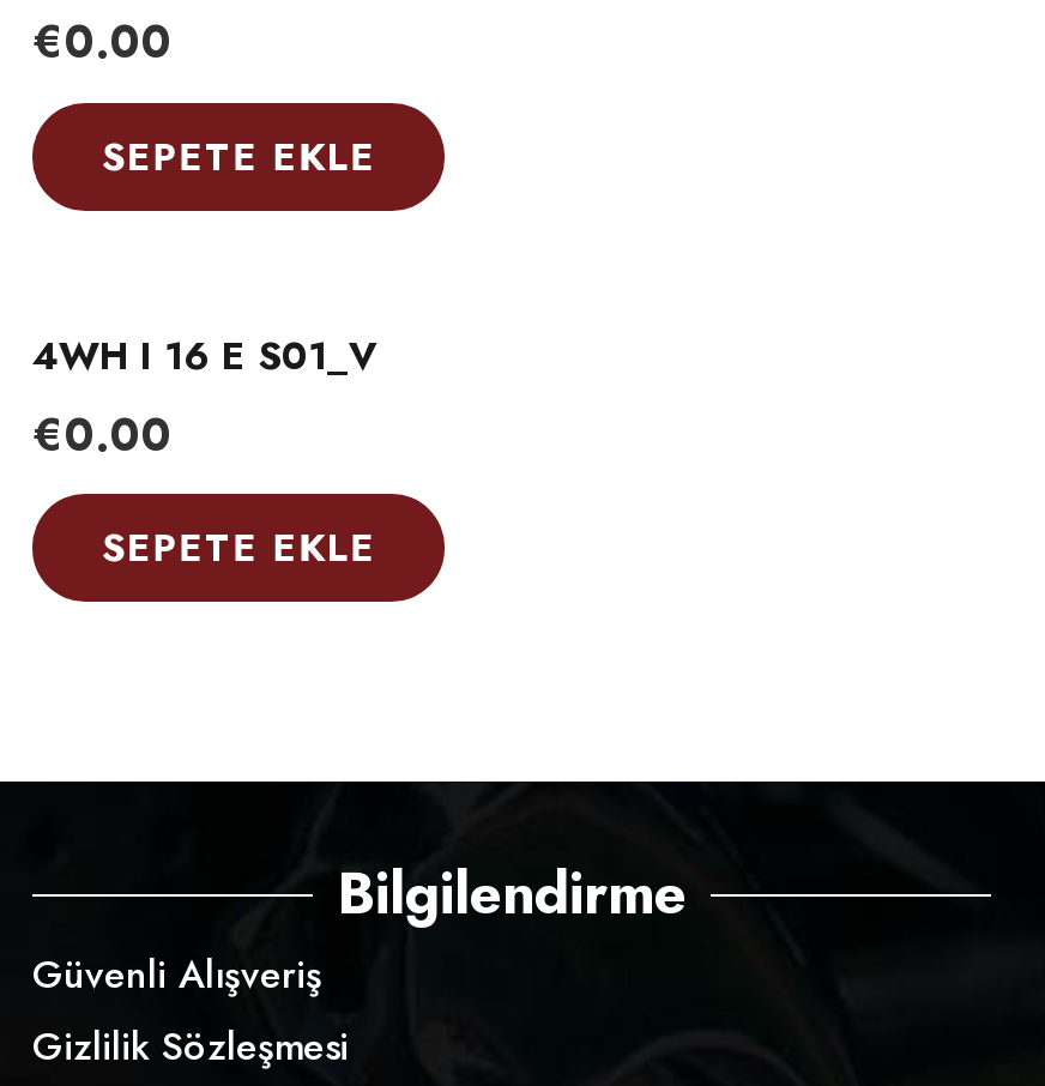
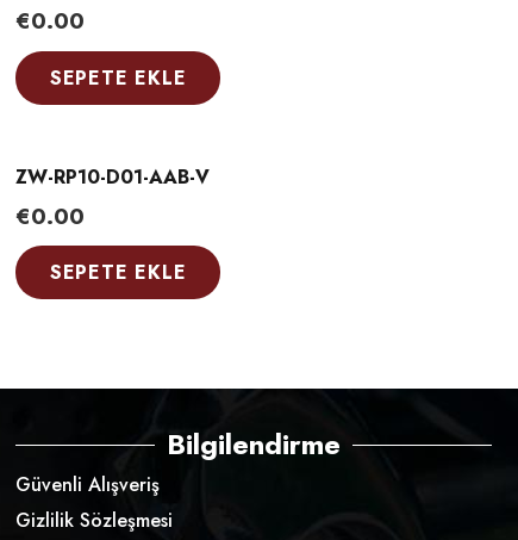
- 4WH I 16 E S01_V
+ ZW-RP10-D01-AAB-V
